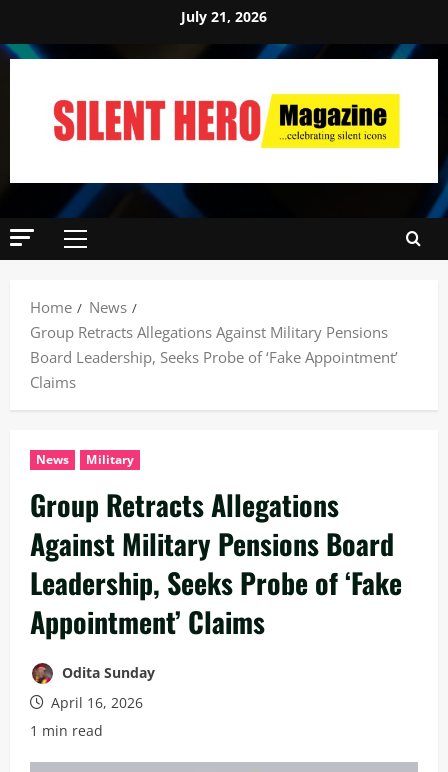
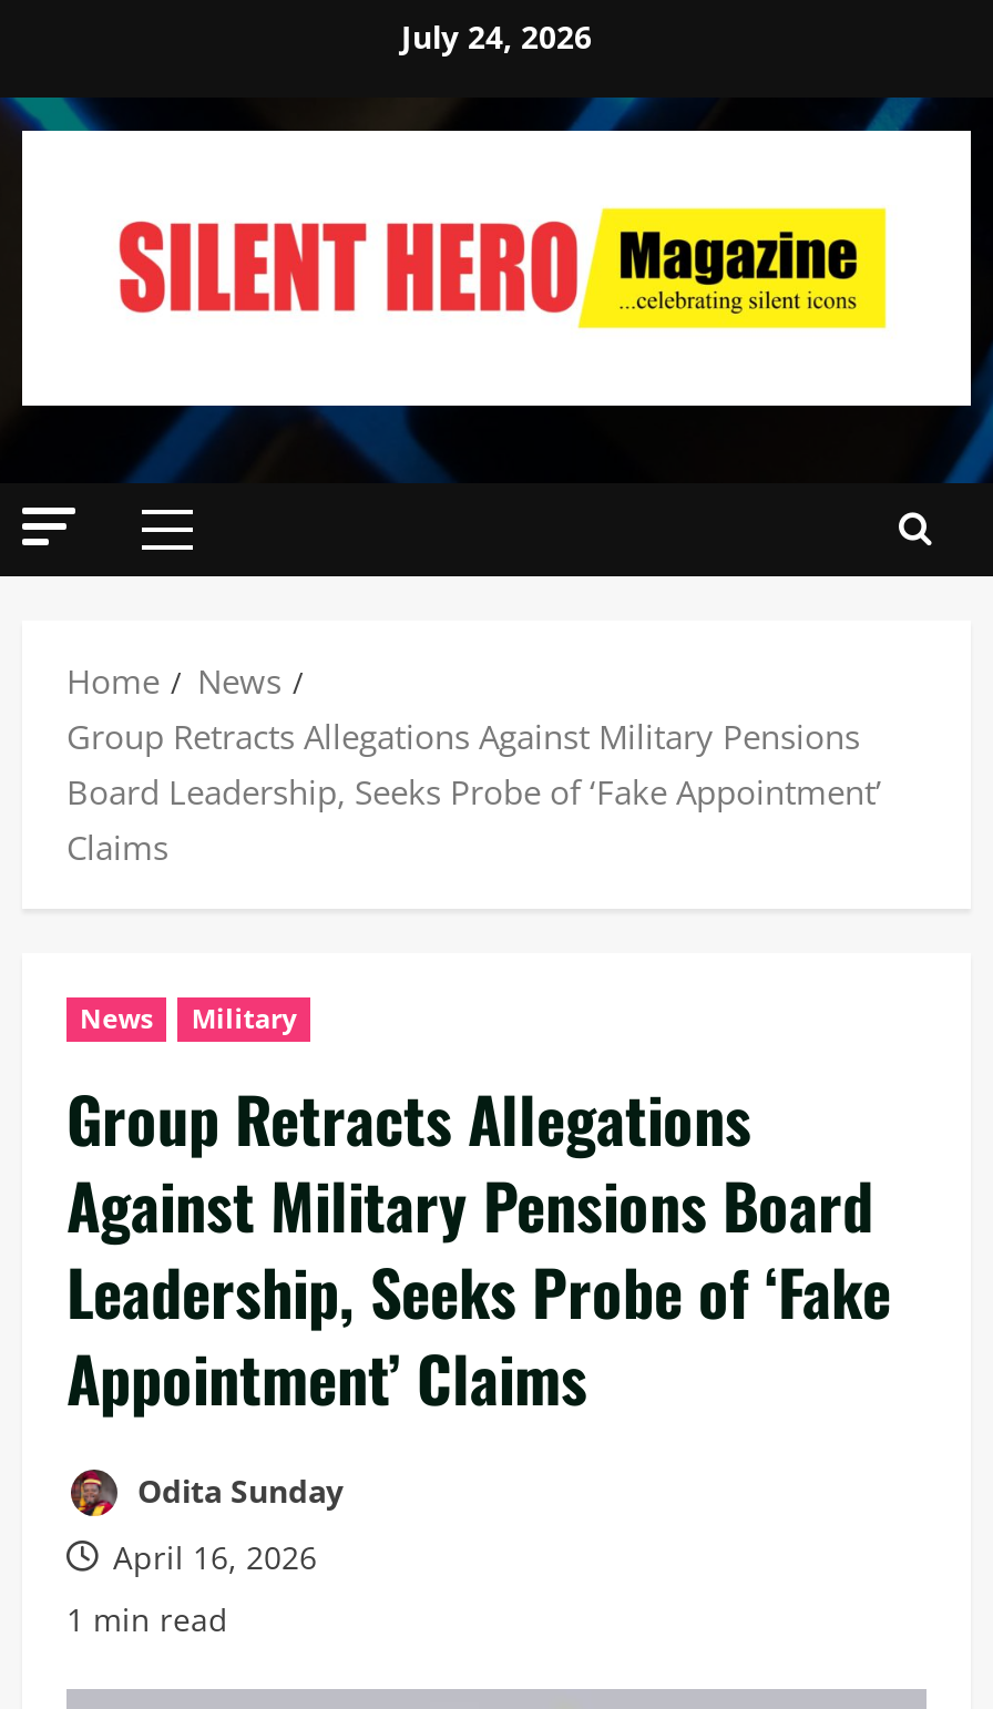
- July 21, 2026
+ July 24, 2026
